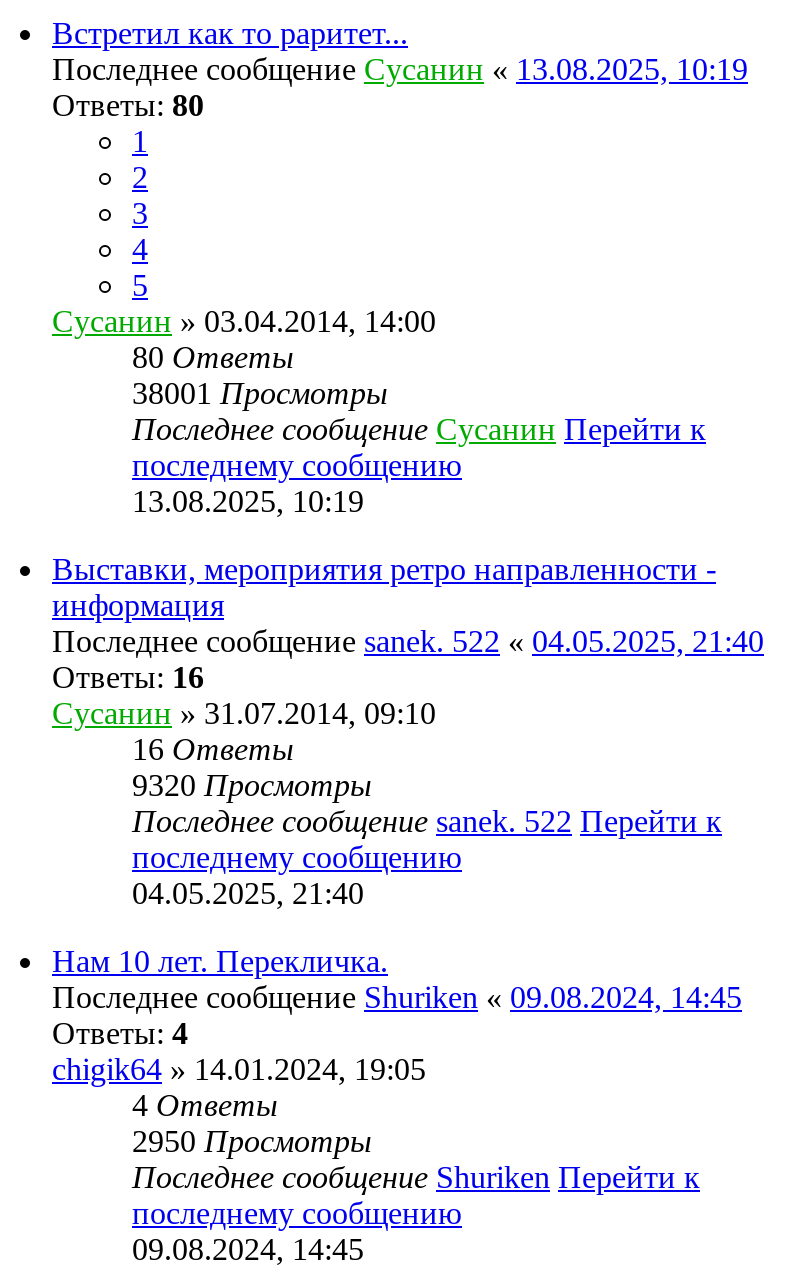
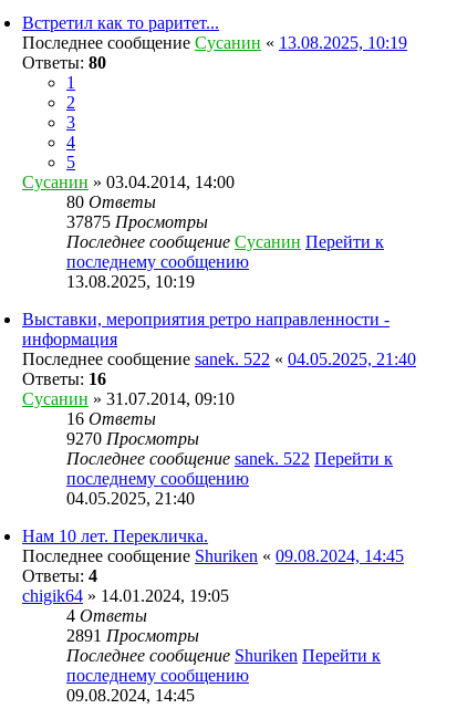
- 38001 Просмотры
+ 37875 Просмотры

- 9320 Просмотры
+ 9270 Просмотры

- 2950 Просмотры
+ 2891 Просмотры
